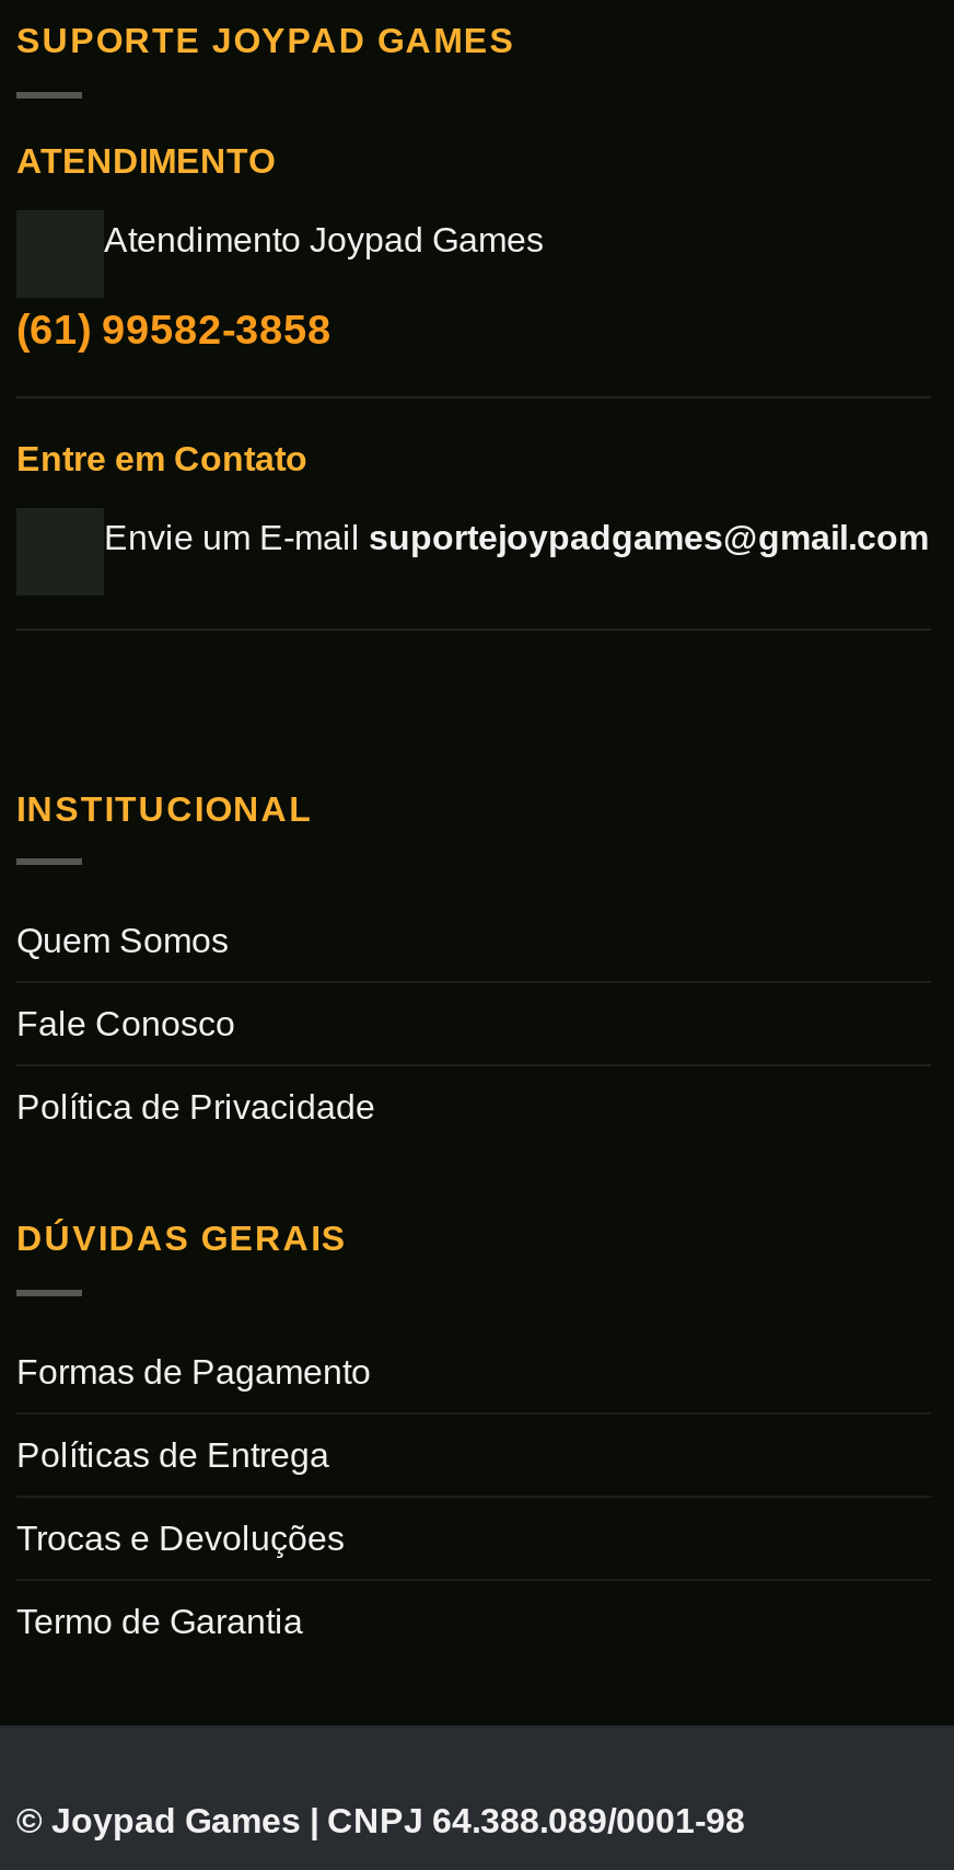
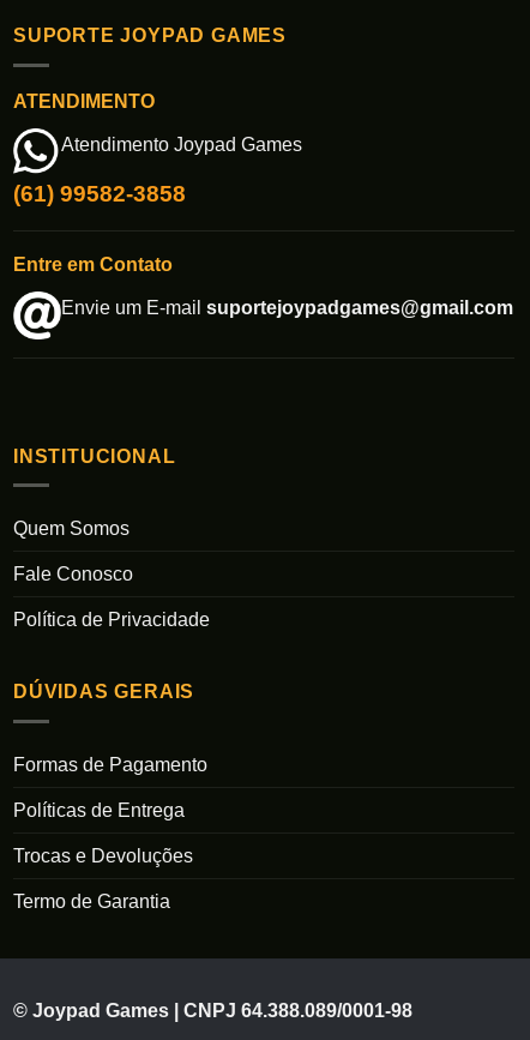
+ [image]

+ [image]
